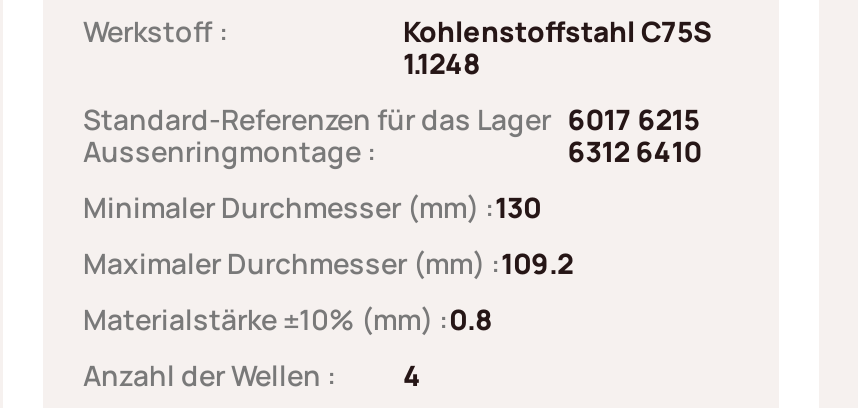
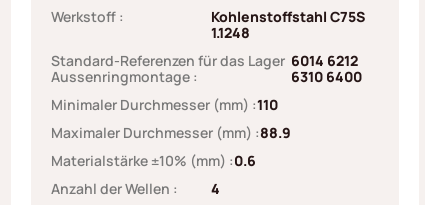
- Standard-Referenzen für das Lager 6017 6215
+ Standard-Referenzen für das Lager 6014 6212

- 6312 6410
+ 6310 6400

- Minimaler Durchmesser (mm) : 130
+ Minimaler Durchmesser (mm) : 110

- Maximaler Durchmesser (mm) : 109.2
+ Maximaler Durchmesser (mm) : 88.9

- Materialstärke ±10% (mm) : 0.8
+ Materialstärke ±10% (mm) : 0.6
